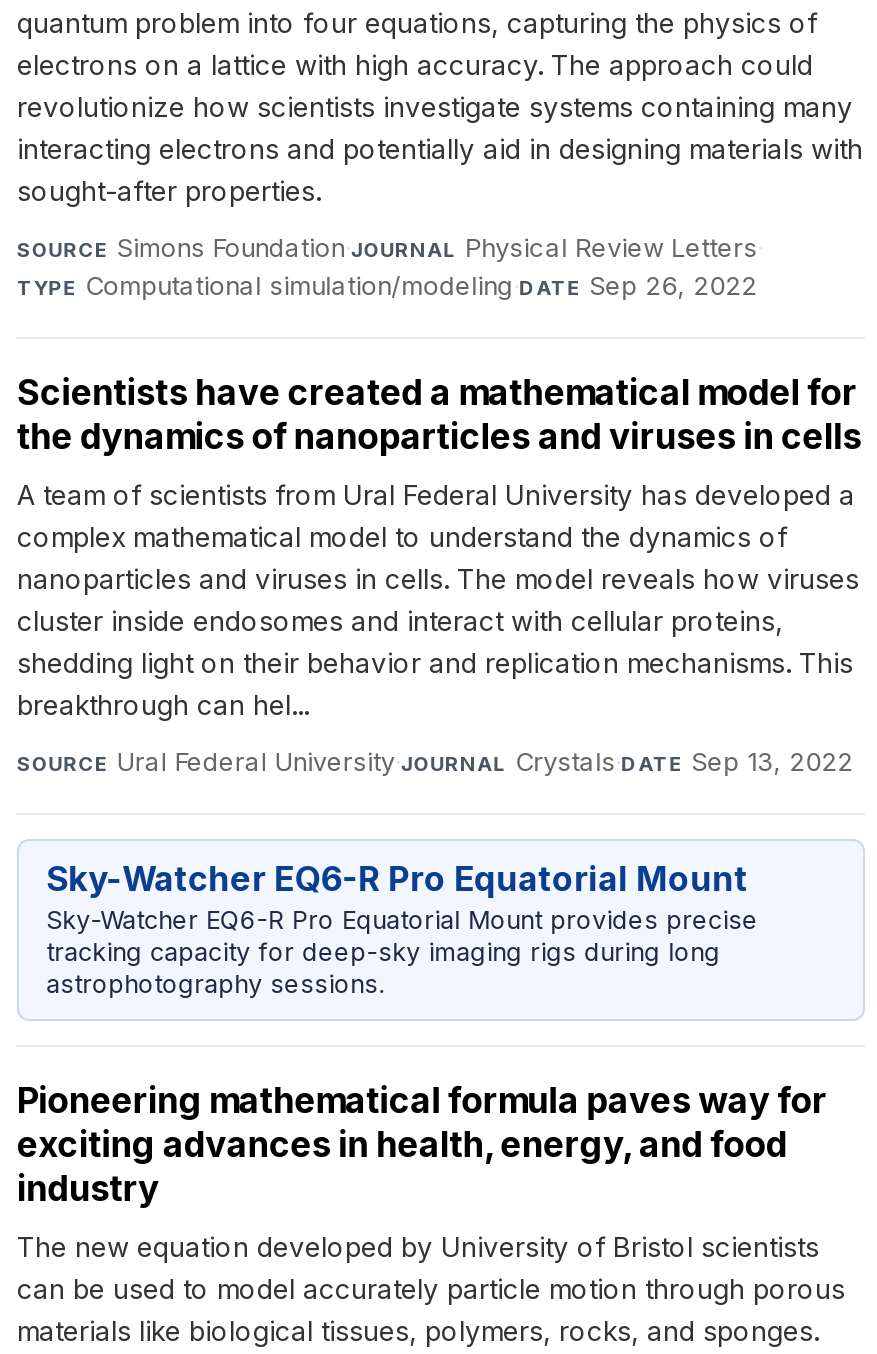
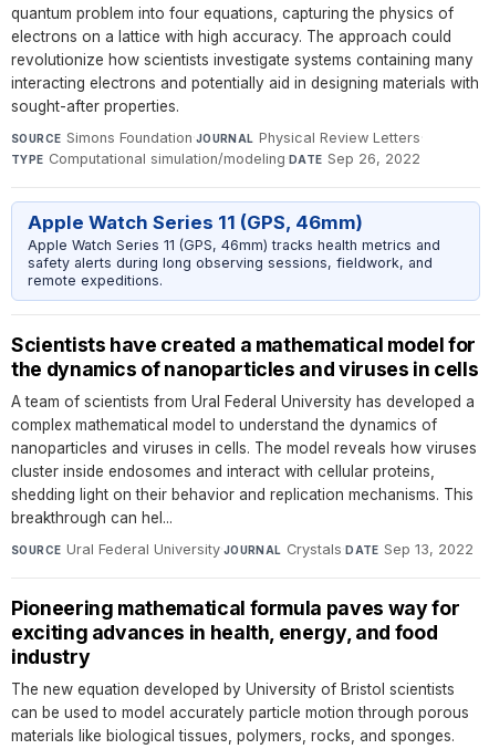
+ Apple Watch Series 11 (GPS, 46mm)
+ Apple Watch Series 11 (GPS, 46mm) tracks health metrics and
+ safety alerts during long observing sessions, fieldwork, and
+ remote expeditions.

moved down: Scientists have created a mathematical model for | the dynamics of nanoparticles and viruses in cells | A team of scientists from Ural Federal University has developed a | ... | breakthrough can hel... | SOURCE Ural Federal University · JOURNAL Crystals · DATE Sep 13, 2022

- Sky-Watcher EQ6-R Pro Equatorial Mount
- Sky-Watcher EQ6-R Pro Equatorial Mount provides precise
- tracking capacity for deep-sky imaging rigs during long
- astrophotography sessions.
